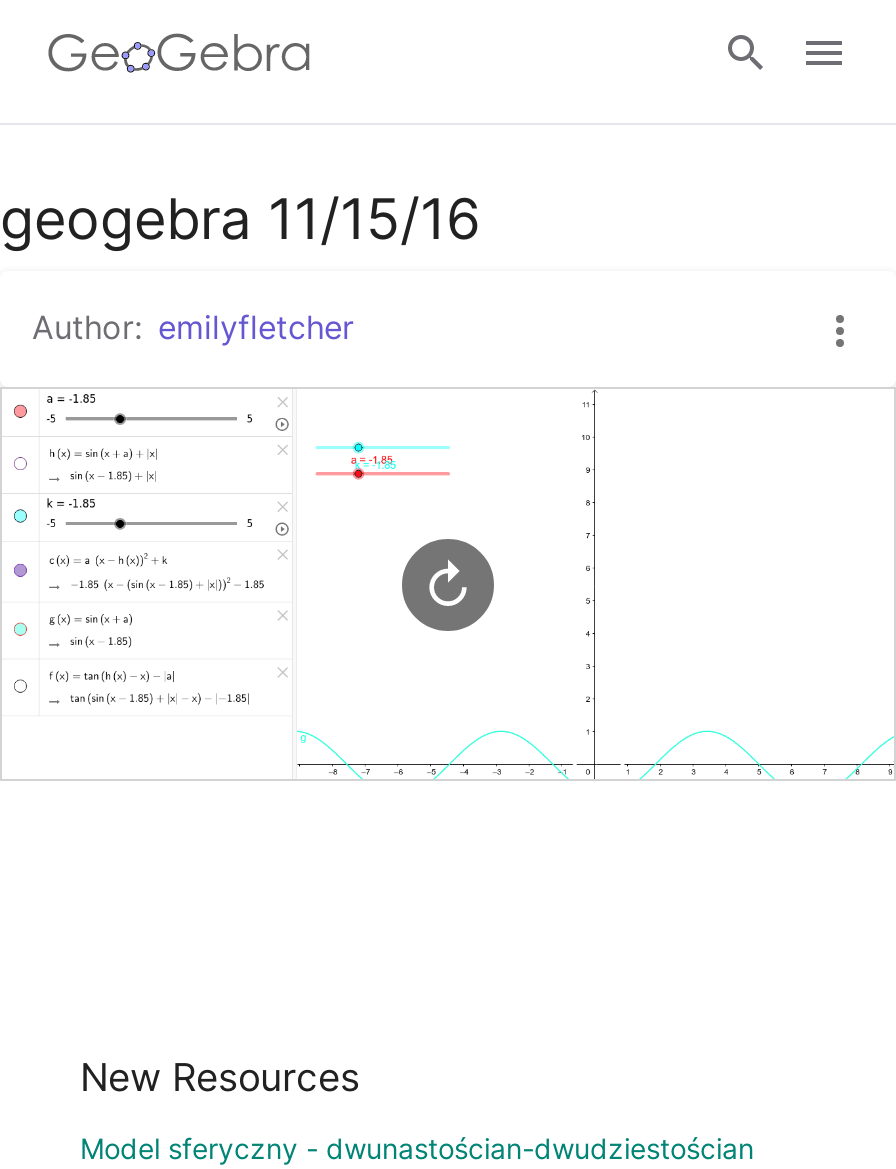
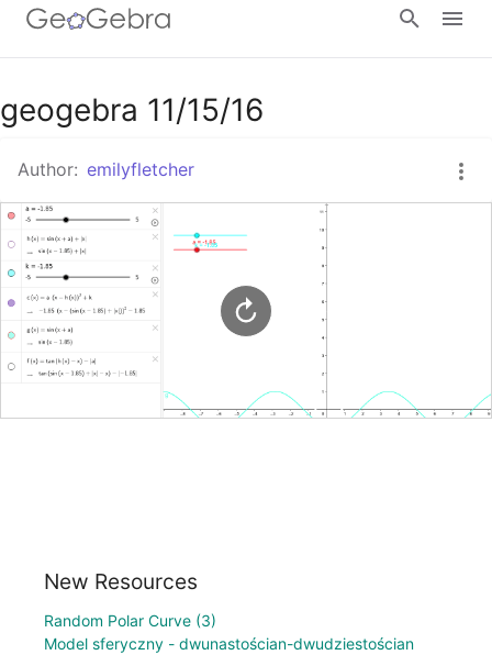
+ Random Polar Curve (3)
